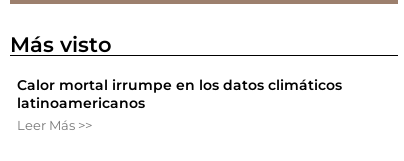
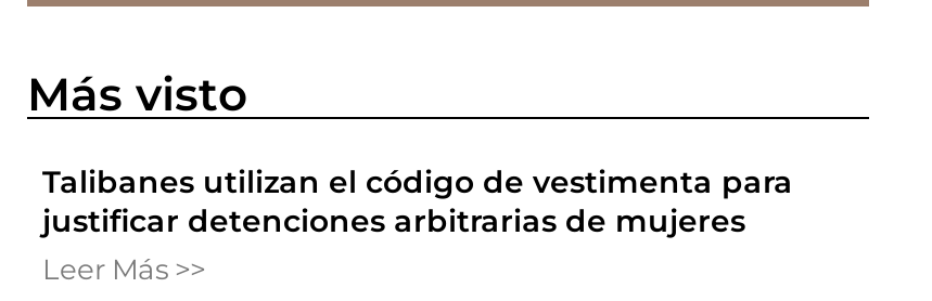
- Calor mortal irrumpe en los datos climáticos
- latinoamericanos
+ Talibanes utilizan el código de vestimenta para
+ justificar detenciones arbitrarias de mujeres
